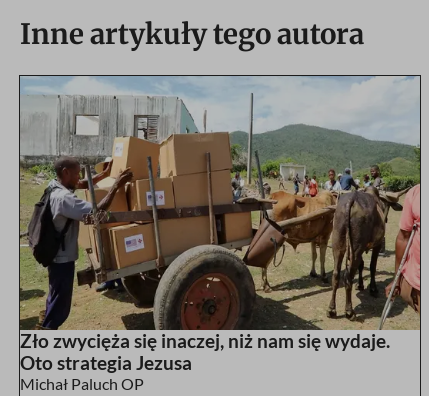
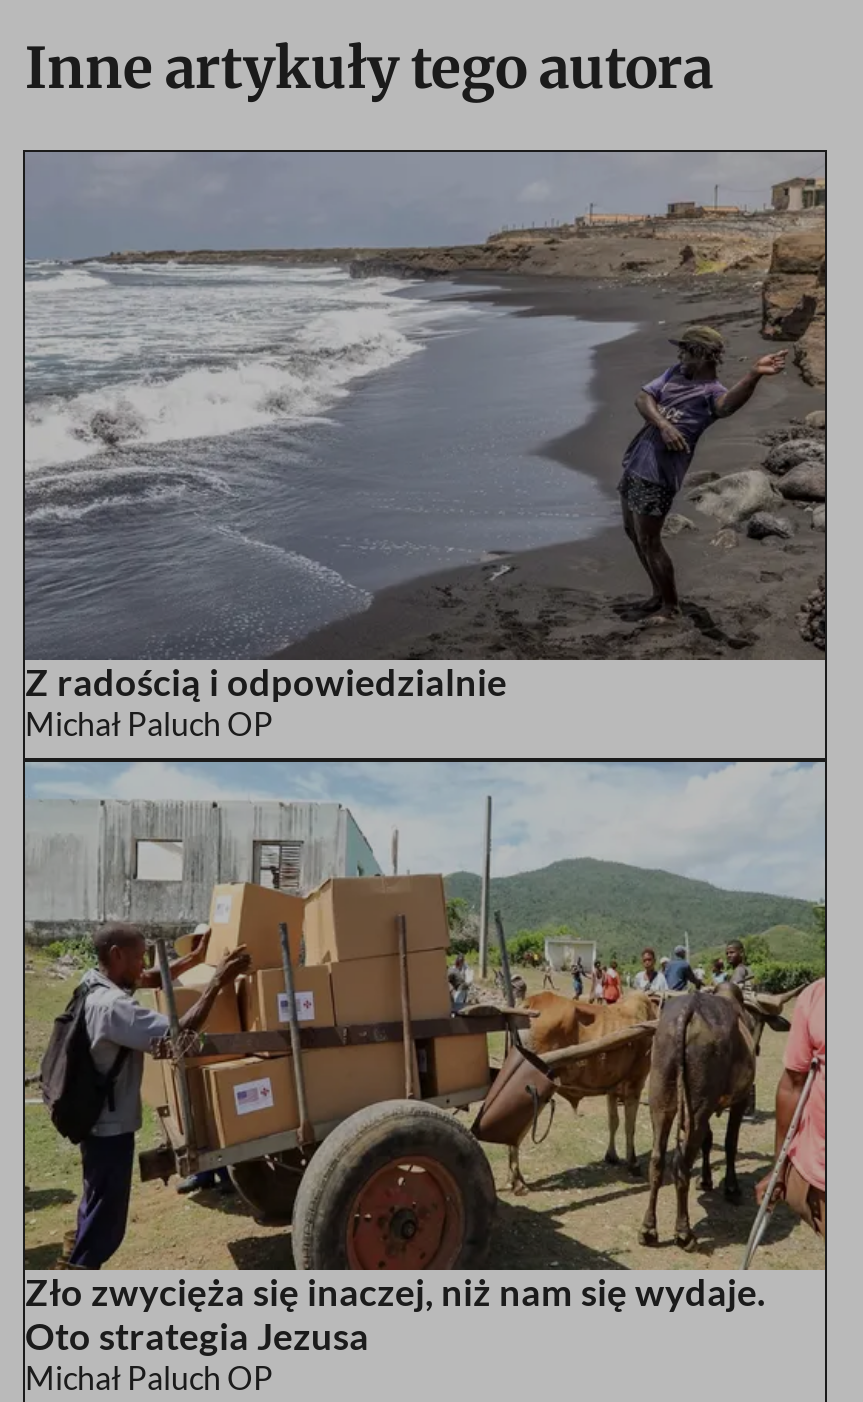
+ [image]
+ Z radością i odpowiedzialnie
+ Michał Paluch OP
